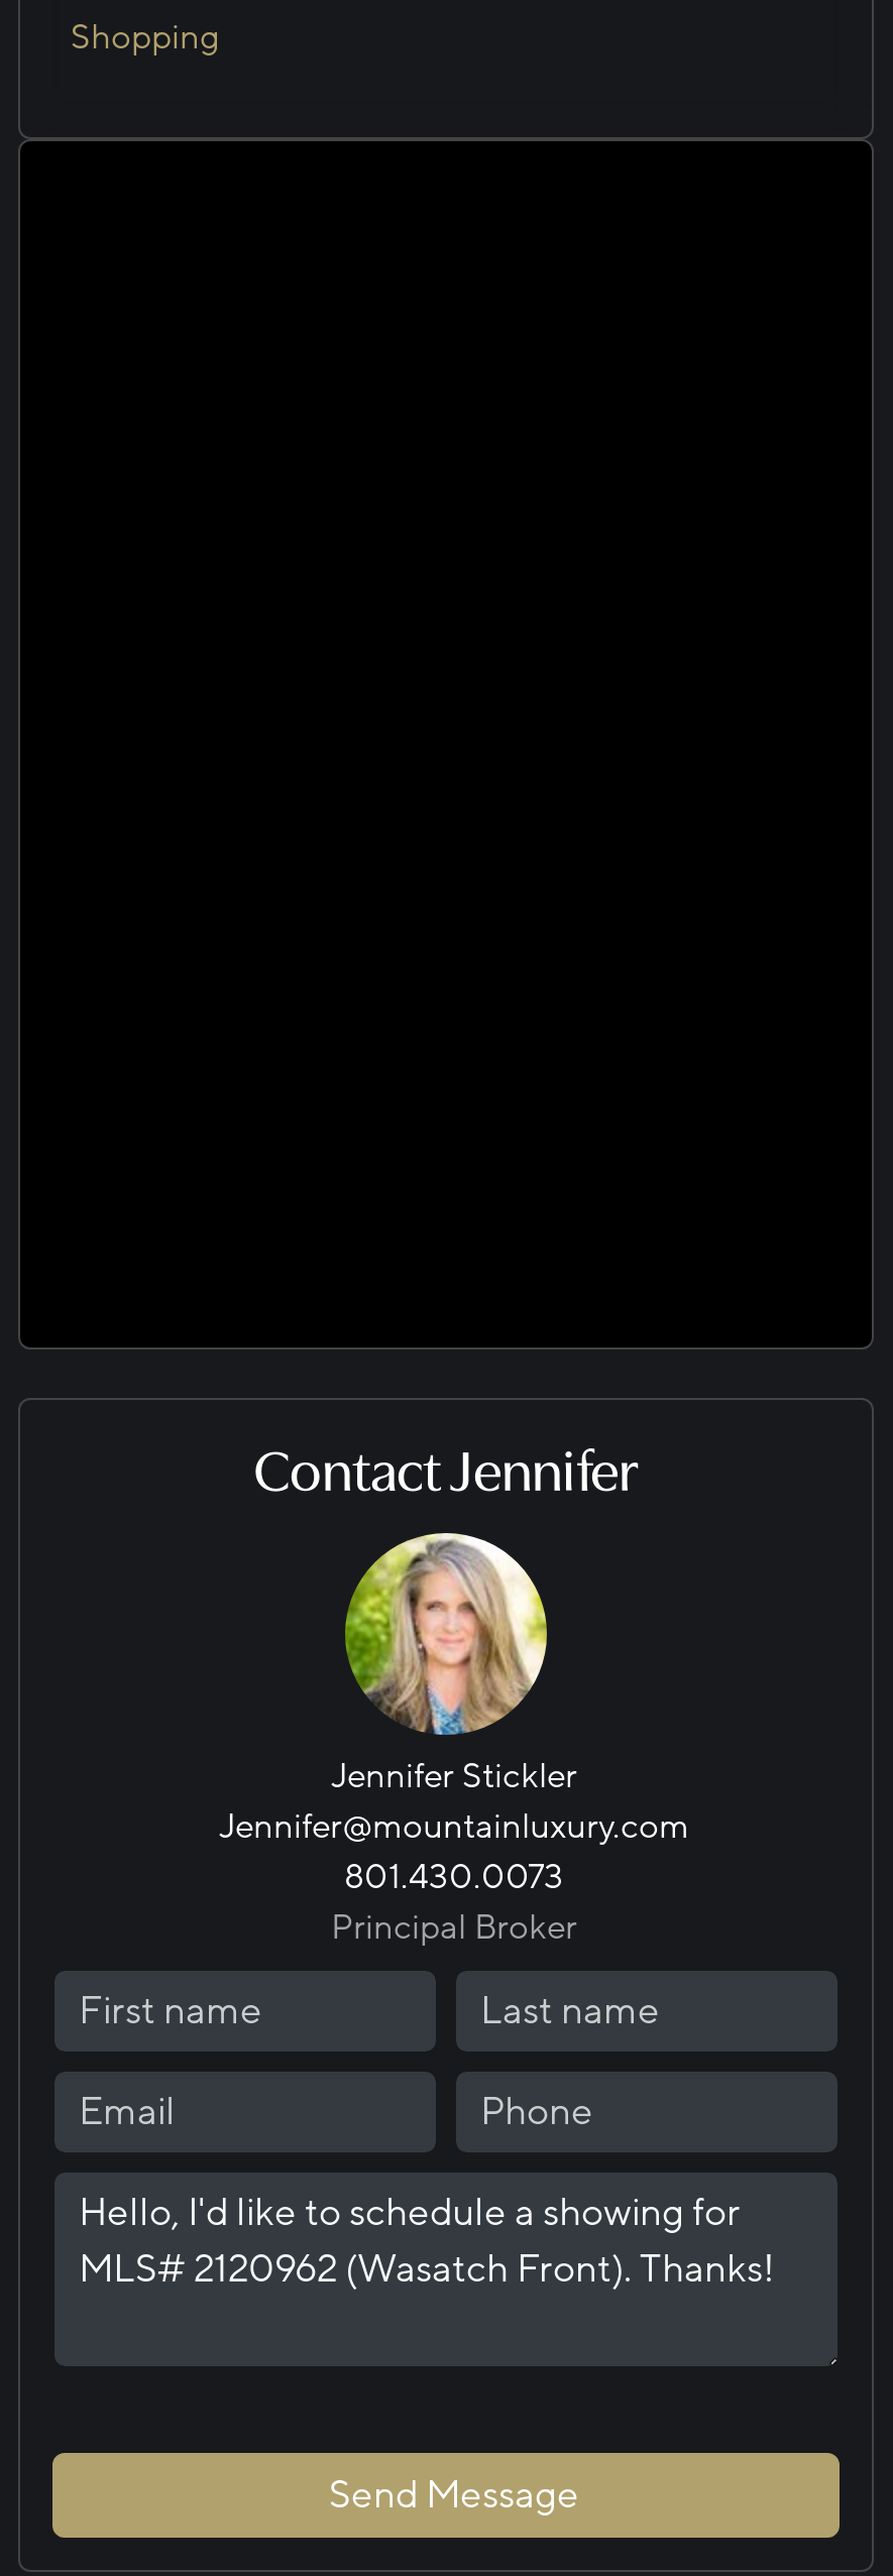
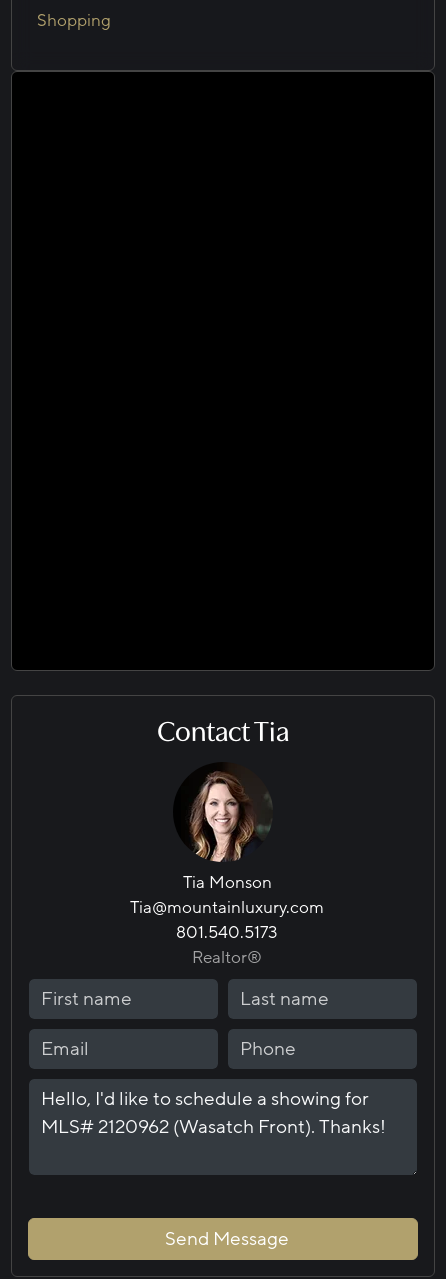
- Contact Jennifer
+ Contact Tia

- [image]
- Jennifer Stickler
- Jennifer@mountainluxury.com
- 801.430.0073
- Principal Broker
+ [image]
+ Tia Monson
+ Tia@mountainluxury.com
+ 801.540.5173
+ Realtor®
